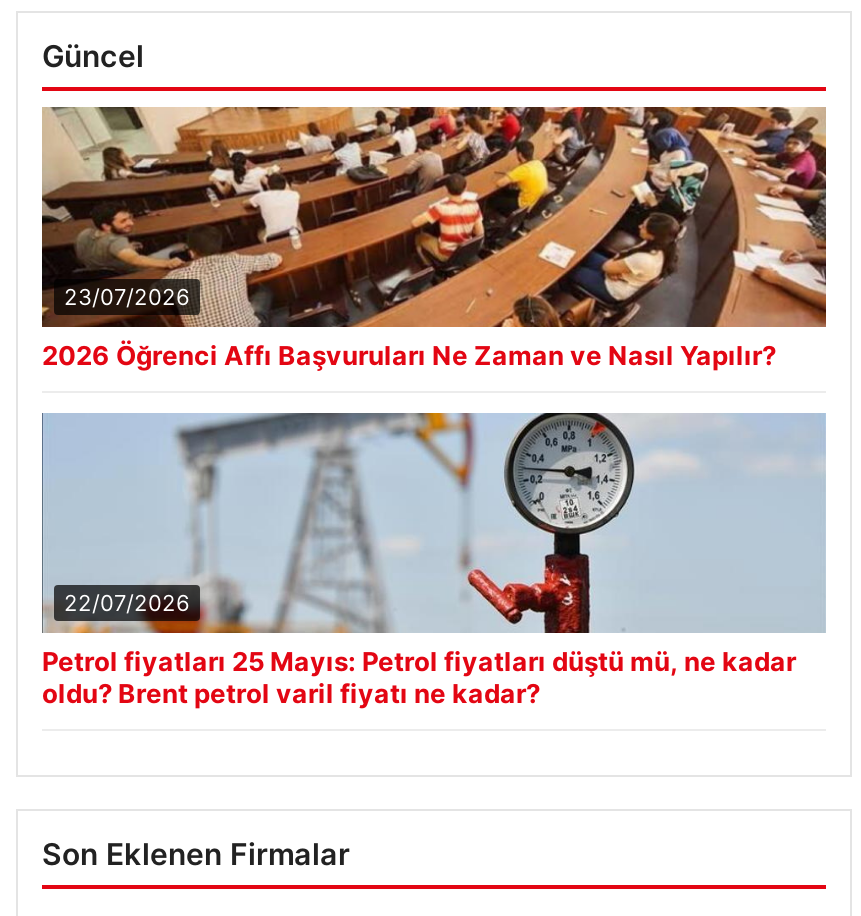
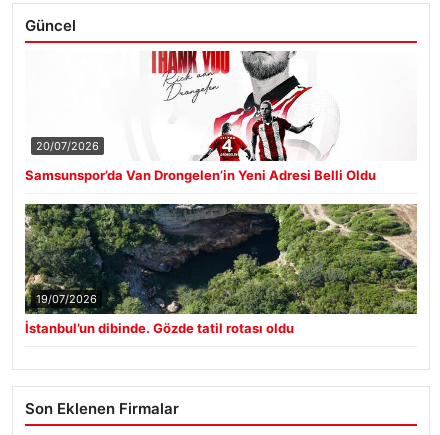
- [image]
- 23/07/2026
+ [image]
+ 20/07/2026

- 2026 Öğrenci Affı Başvuruları Ne Zaman ve Nasıl Yapılır?
+ Samsunspor’da Van Drongelen’in Yeni Adresi Belli Oldu

- [image]
- 22/07/2026
+ [image]
+ 19/07/2026

- Petrol fiyatları 25 Mayıs: Petrol fiyatları düştü mü, ne kadar
- oldu? Brent petrol varil fiyatı ne kadar?
+ İstanbul’un dibinde. Gözde tatil rotası oldu
